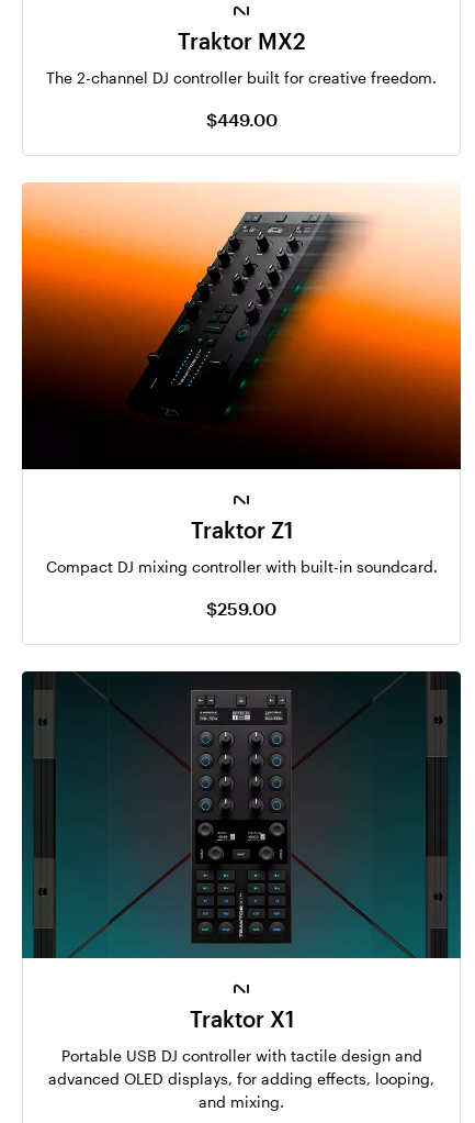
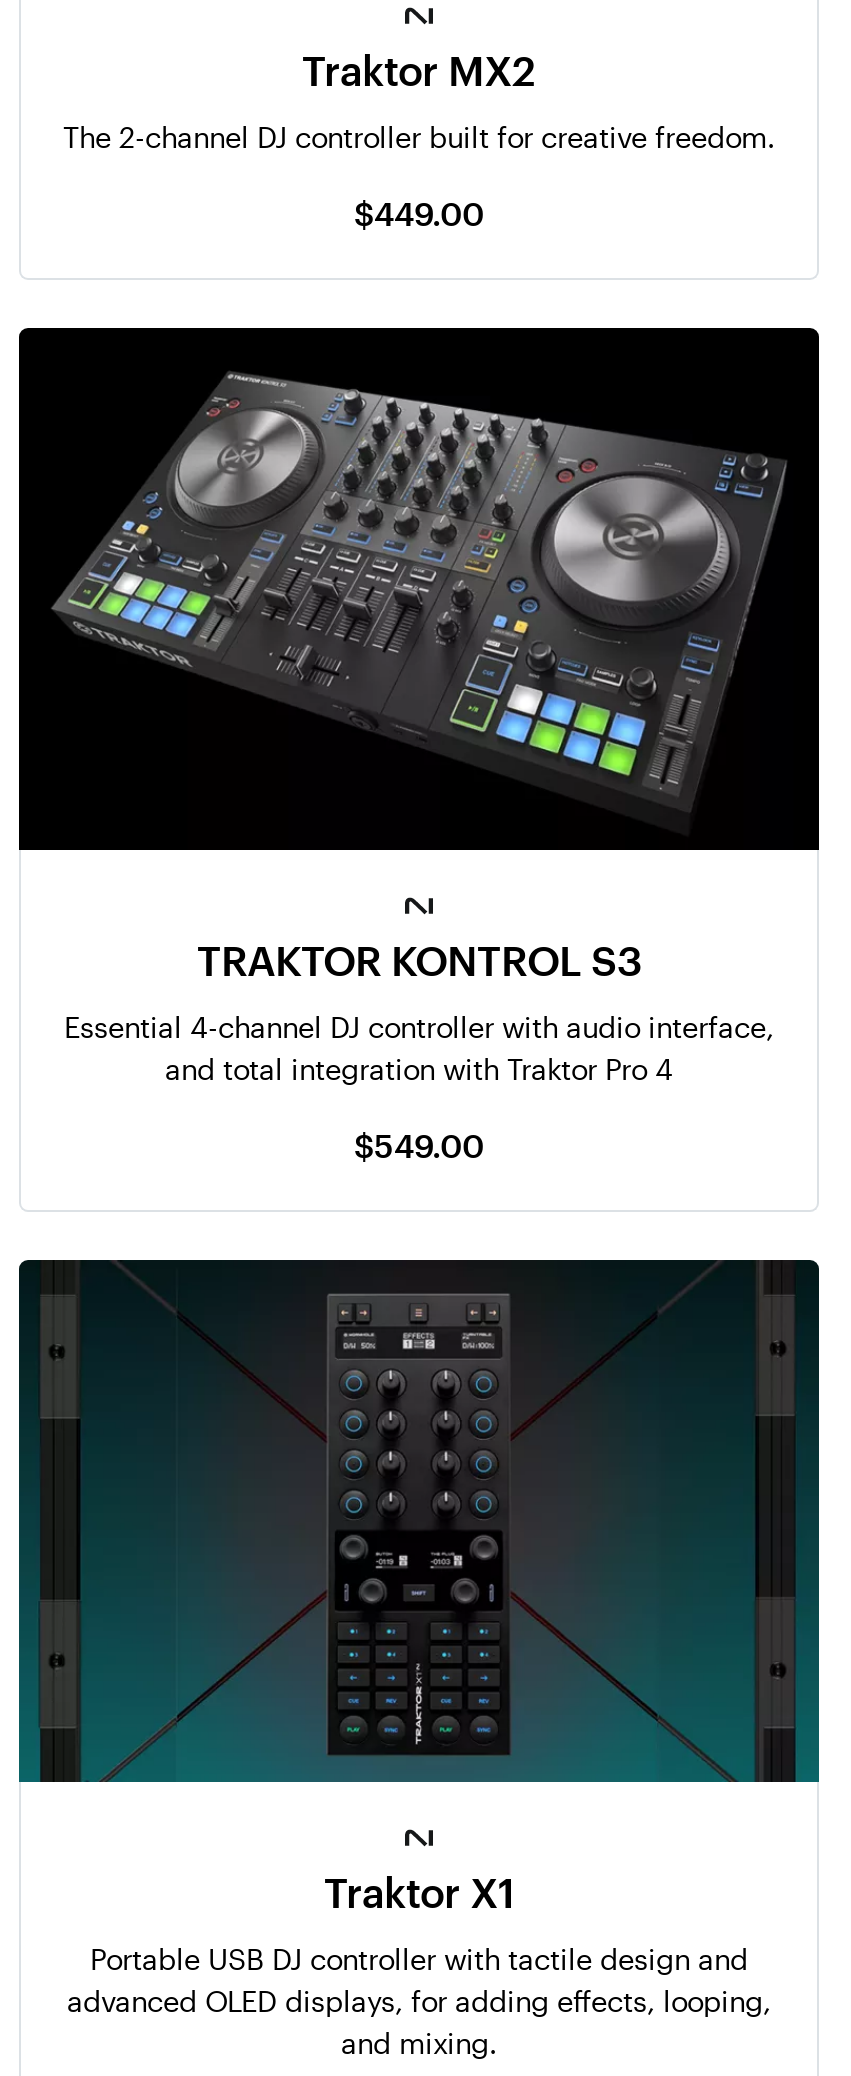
- [image]
+ [image]

- Traktor Z1
+ TRAKTOR KONTROL S3

- Compact DJ mixing controller with built-in soundcard.
+ Essential 4-channel DJ controller with audio interface,
+ and total integration with Traktor Pro 4

- $259.00
+ $549.00
